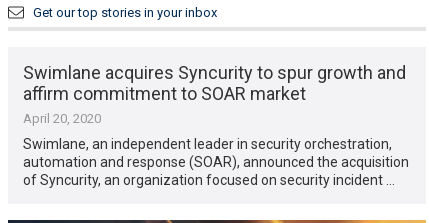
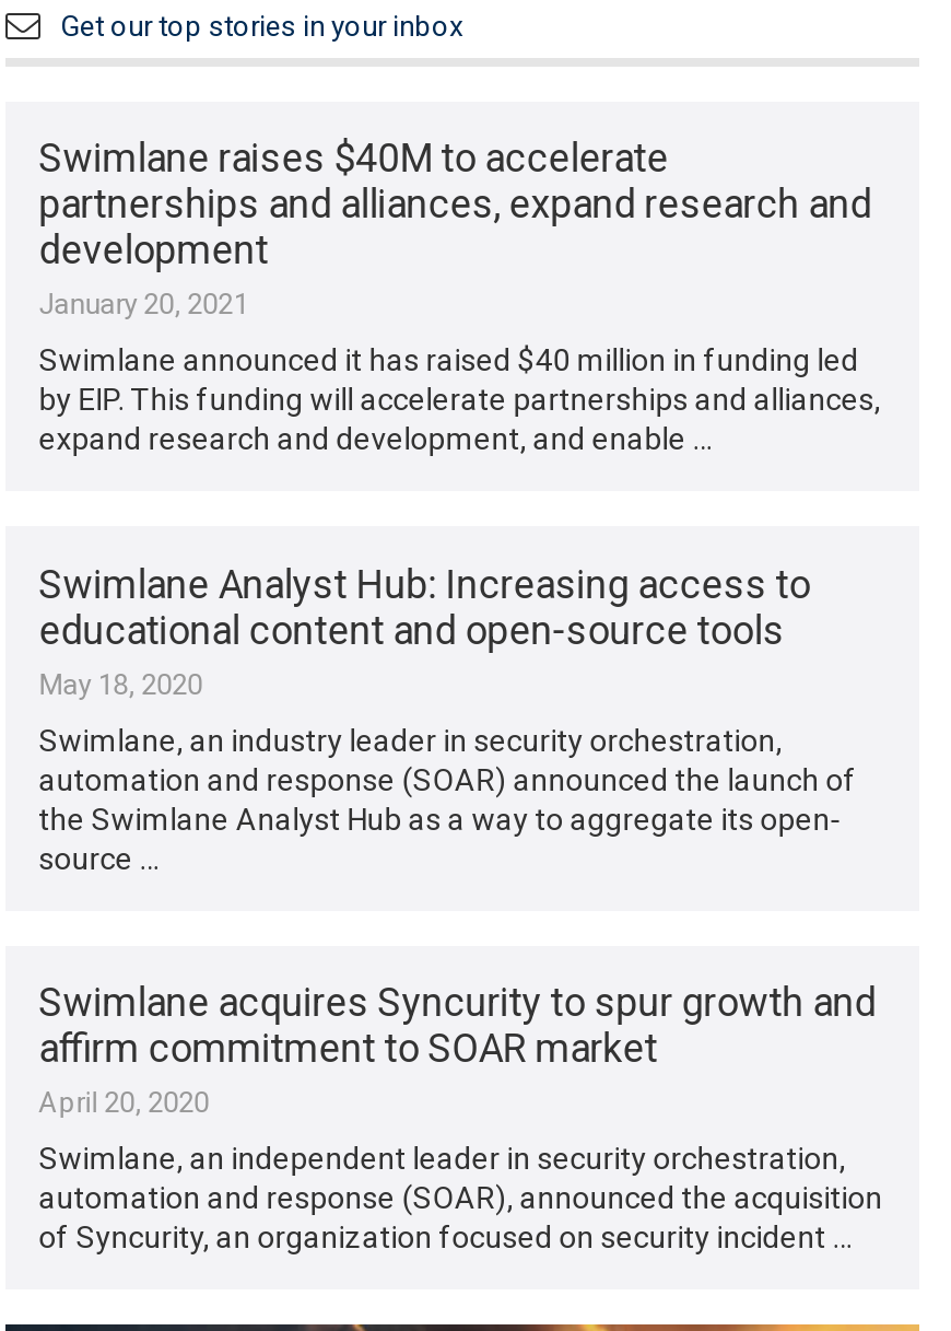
+ Swimlane raises $40M to accelerate
+ partnerships and alliances, expand research and
+ development
+ January 20, 2021
+ Swimlane announced it has raised $40 million in funding led
+ by EIP. This funding will accelerate partnerships and alliances,
+ expand research and development, and enable …
+ Swimlane Analyst Hub: Increasing access to
+ educational content and open-source tools
+ May 18, 2020
+ Swimlane, an industry leader in security orchestration,
+ automation and response (SOAR) announced the launch of
+ the Swimlane Analyst Hub as a way to aggregate its open-
+ source …
